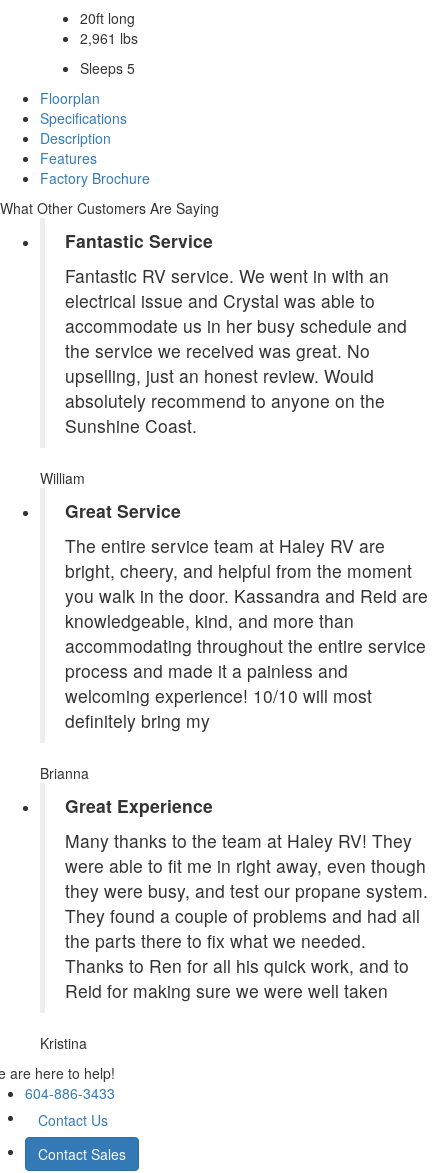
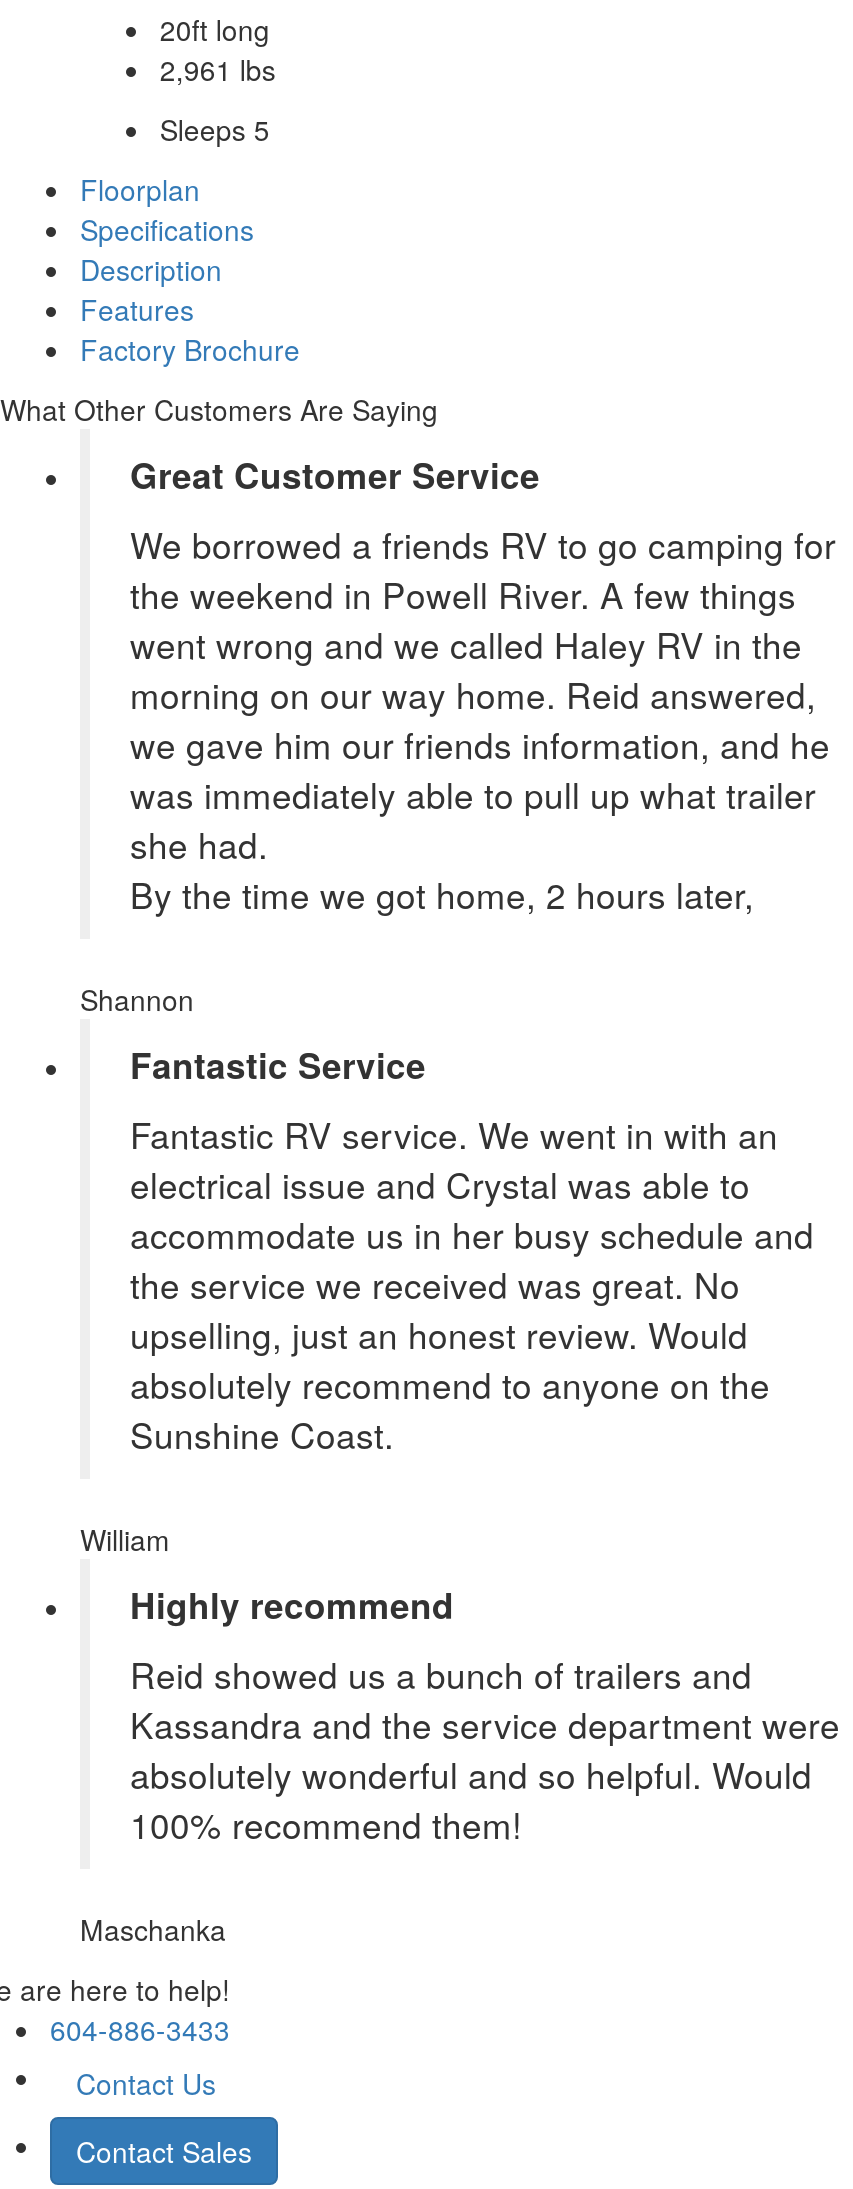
+ Great Customer Service
+ We borrowed a friends RV to go camping for
+ the weekend in Powell River. A few things
+ went wrong and we called Haley RV in the
+ morning on our way home. Reid answered,
+ we gave him our friends information, and he
+ was immediately able to pull up what trailer
+ she had.
+ By the time we got home, 2 hours later,
+ Shannon

moved down: Fantastic Service | Fantastic RV service. We went in with an | electrical issue and Crystal was able to | ... | Sunshine Coast. | William

- Great Service
- The entire service team at Haley RV are
- bright, cheery, and helpful from the moment
- you walk in the door. Kassandra and Reid are
- knowledgeable, kind, and more than
- accommodating throughout the entire service
- process and made it a painless and
- welcoming experience! 10/10 will most
- definitely bring my
- Brianna
- Great Experience
- Many thanks to the team at Haley RV! They
- were able to fit me in right away, even though
- they were busy, and test our propane system.
- They found a couple of problems and had all
- the parts there to fix what we needed.
- Thanks to Ren for all his quick work, and to
- Reid for making sure we were well taken
- Kristina
+ Highly recommend
+ Reid showed us a bunch of trailers and
+ Kassandra and the service department were
+ absolutely wonderful and so helpful. Would
+ 100% recommend them!
+ Maschanka
